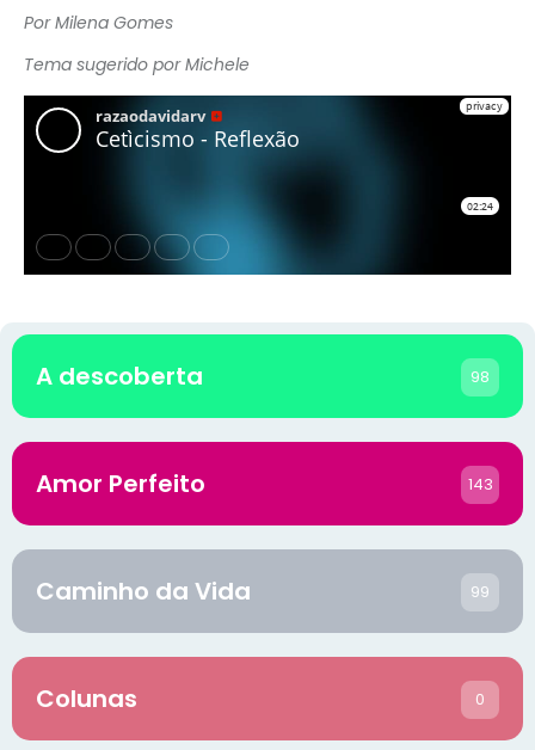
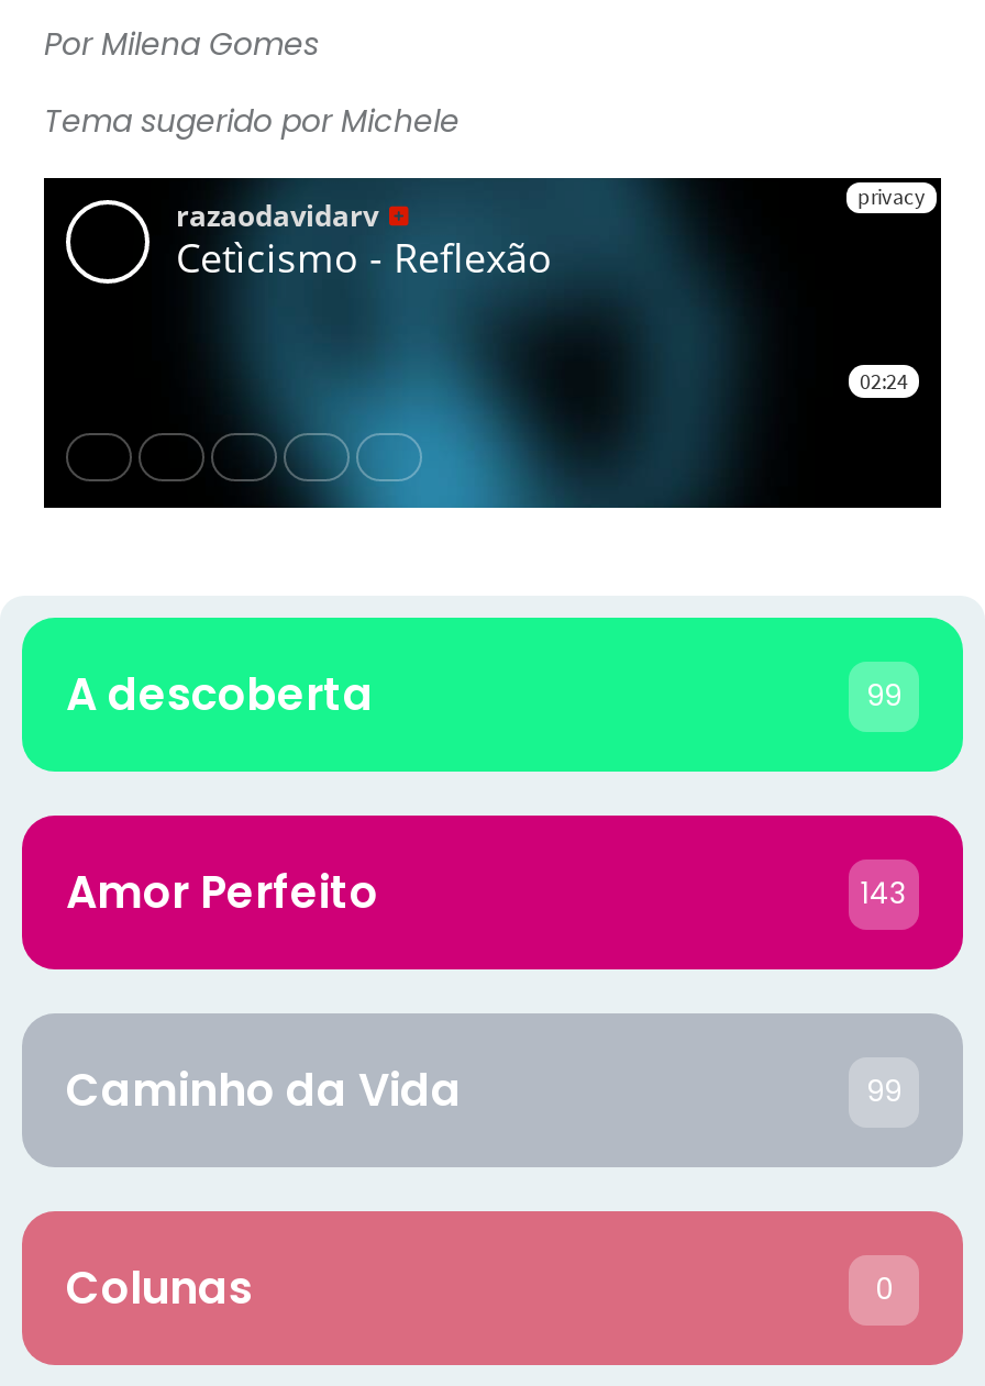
- 98
+ 99
